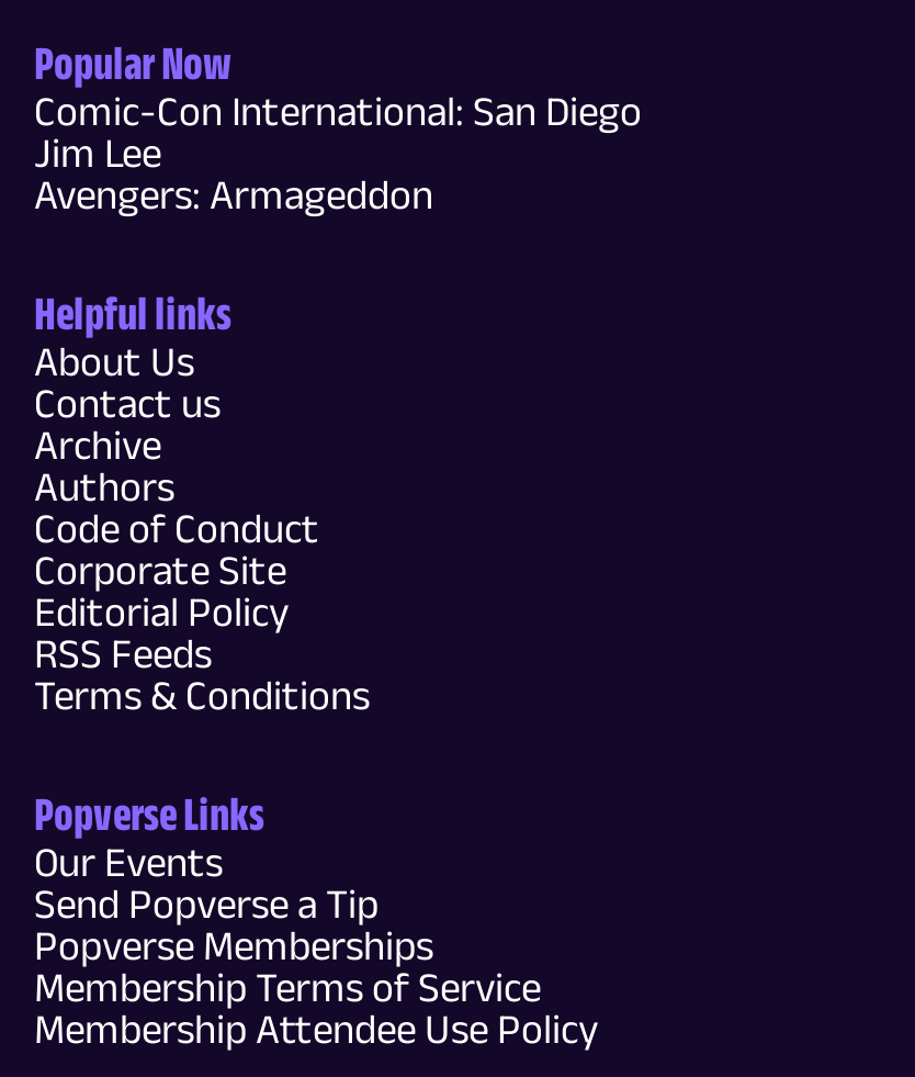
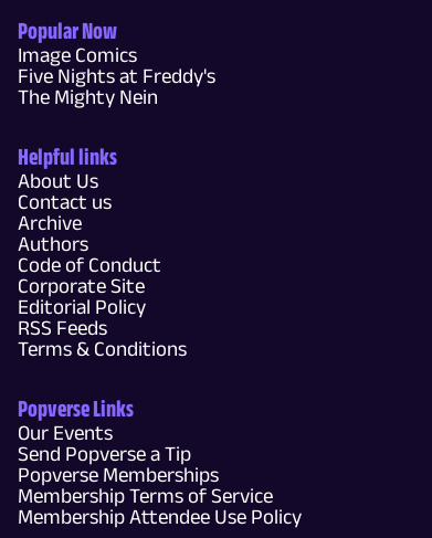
- Comic-Con International: San Diego
- Jim Lee
- Avengers: Armageddon
+ Image Comics
+ Five Nights at Freddy's
+ The Mighty Nein
